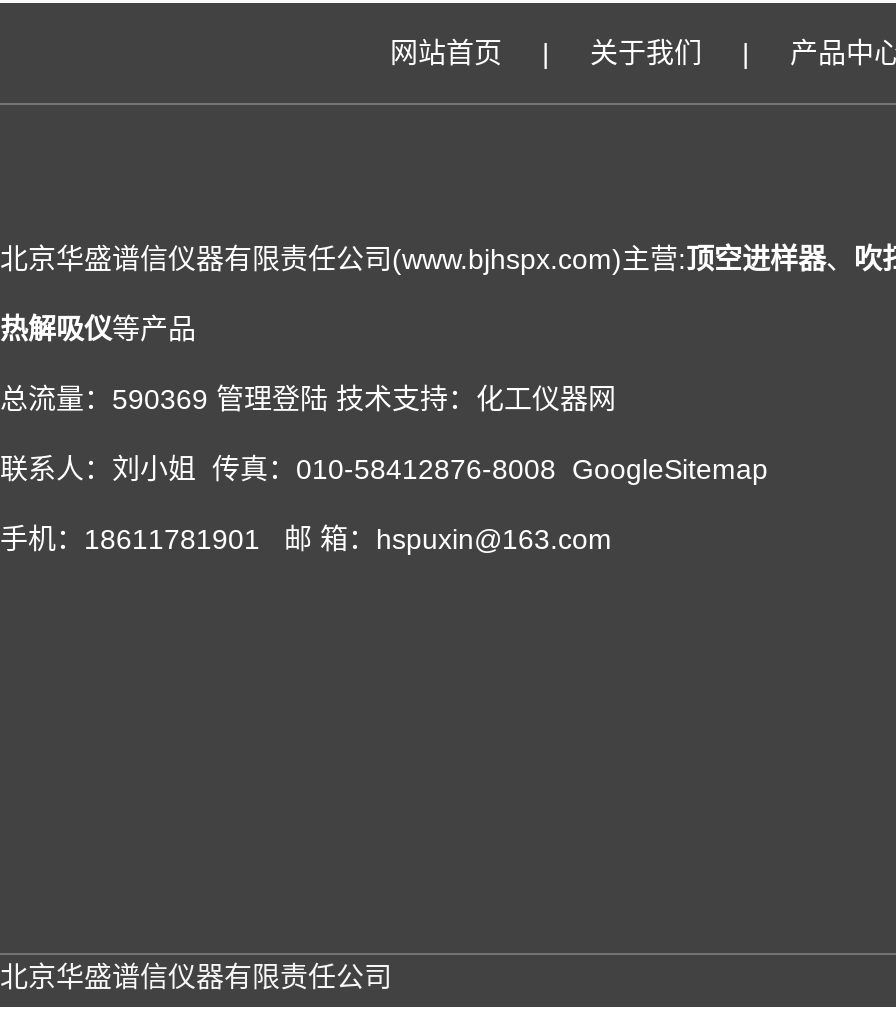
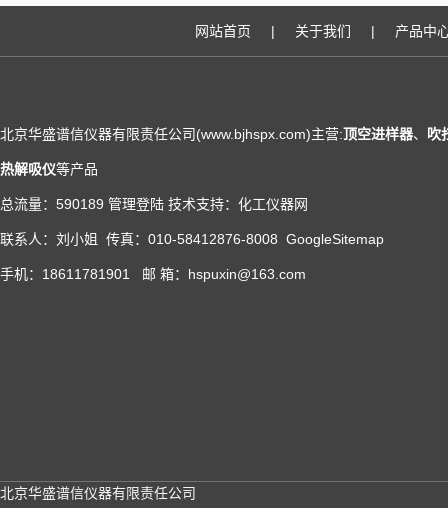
- 总流量：590369管理登陆技术支持：化工仪器网
+ 总流量：590189管理登陆技术支持：化工仪器网
